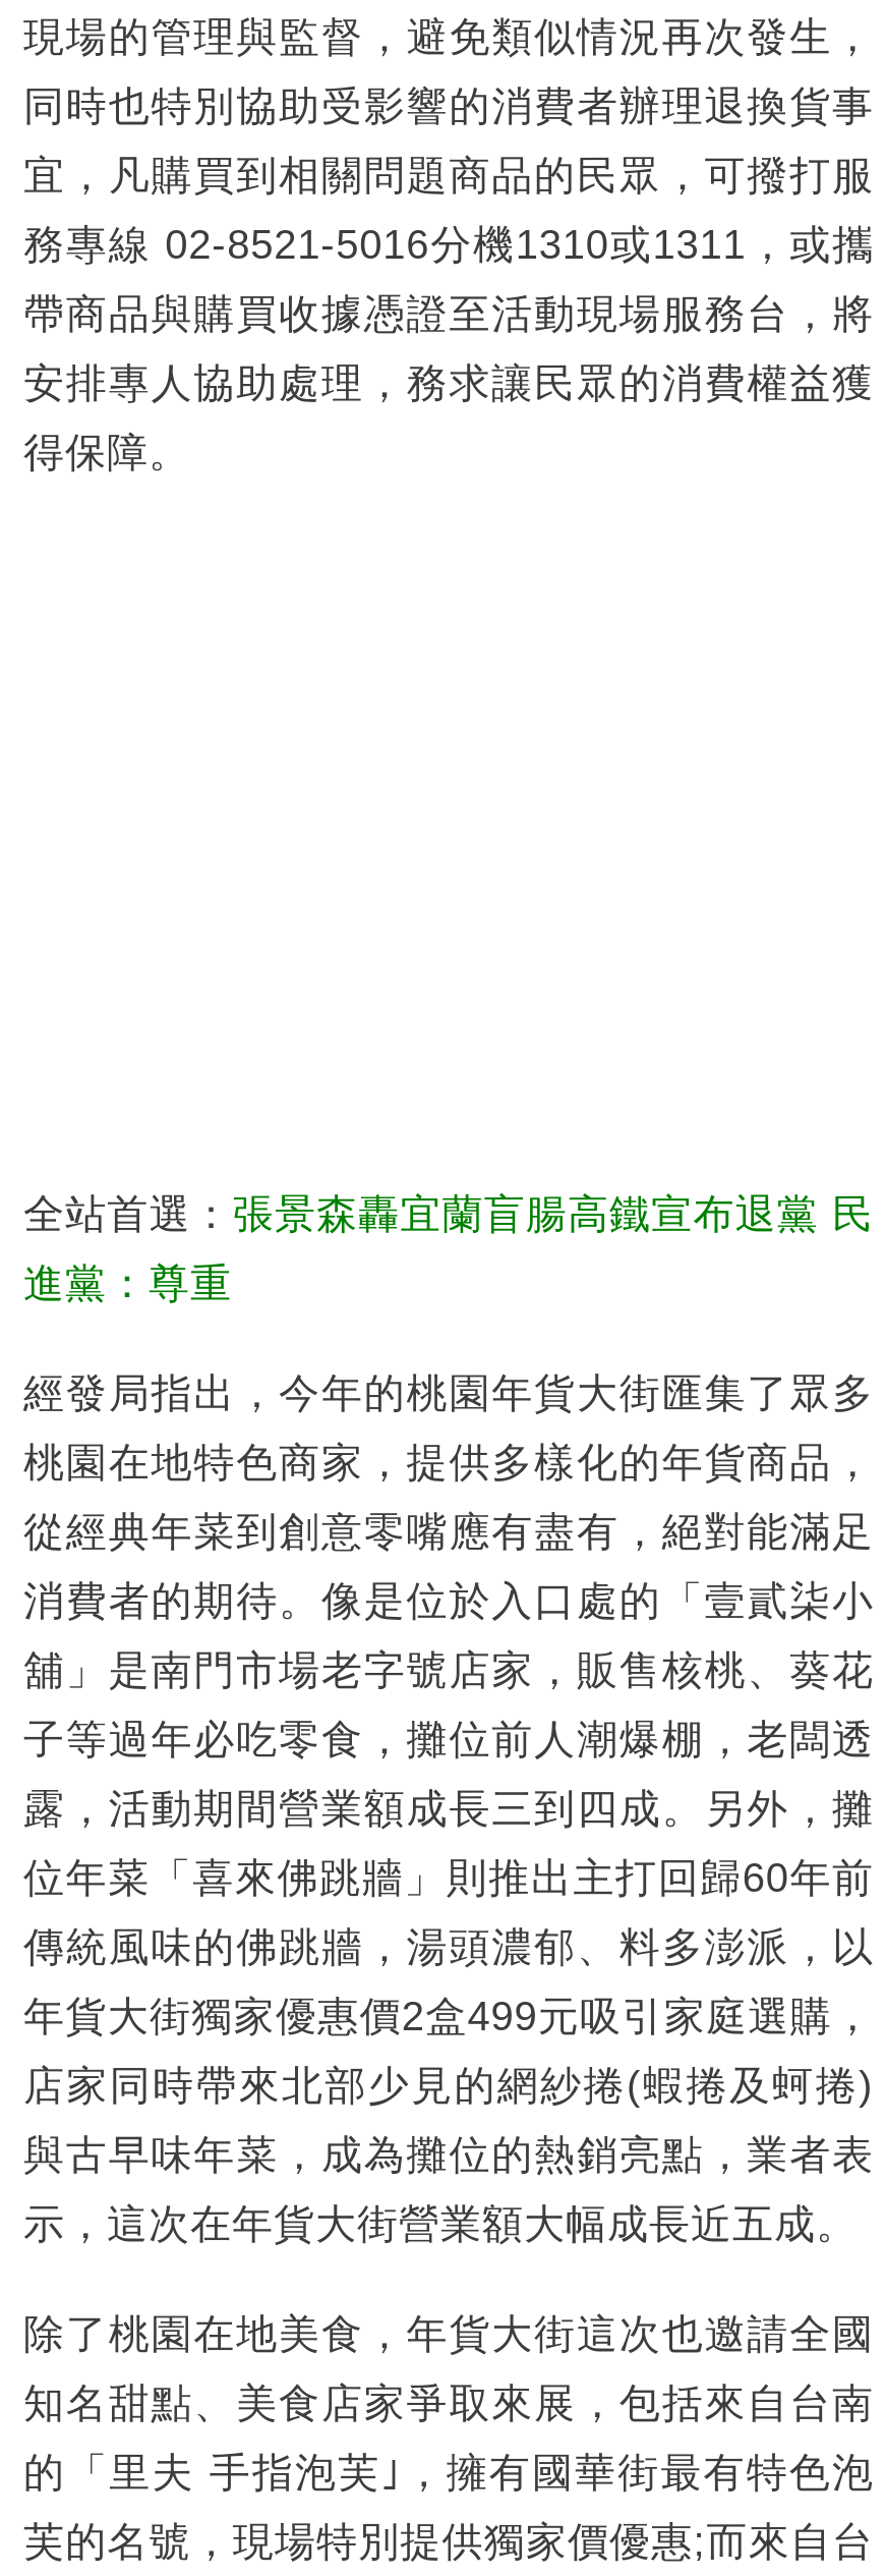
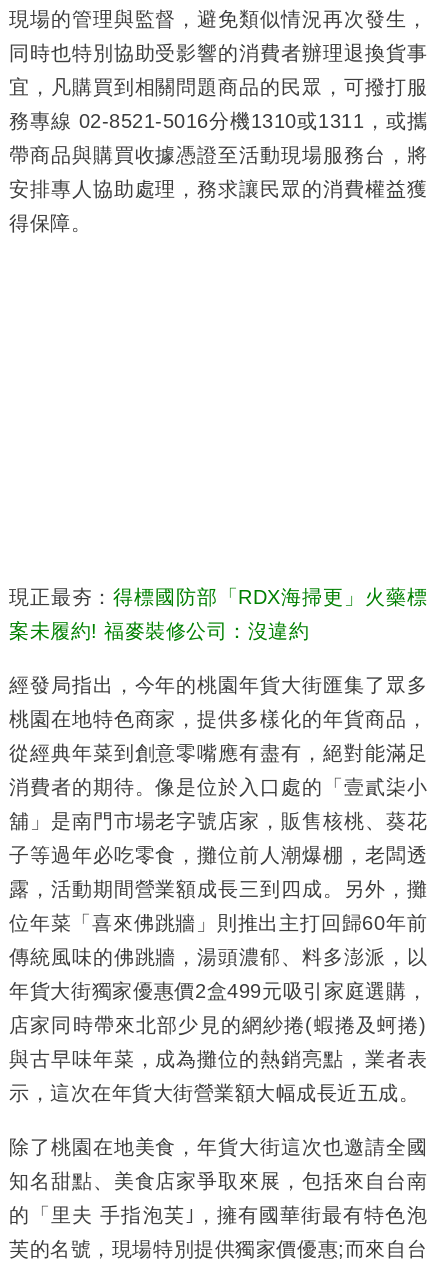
- 全站首選：張景森轟宜蘭盲腸高鐵宣布退黨 民
+ 現正最夯：得標國防部「RDX海掃更」火藥標

- 進黨：尊重
+ 案未履約! 福麥裝修公司：沒違約
